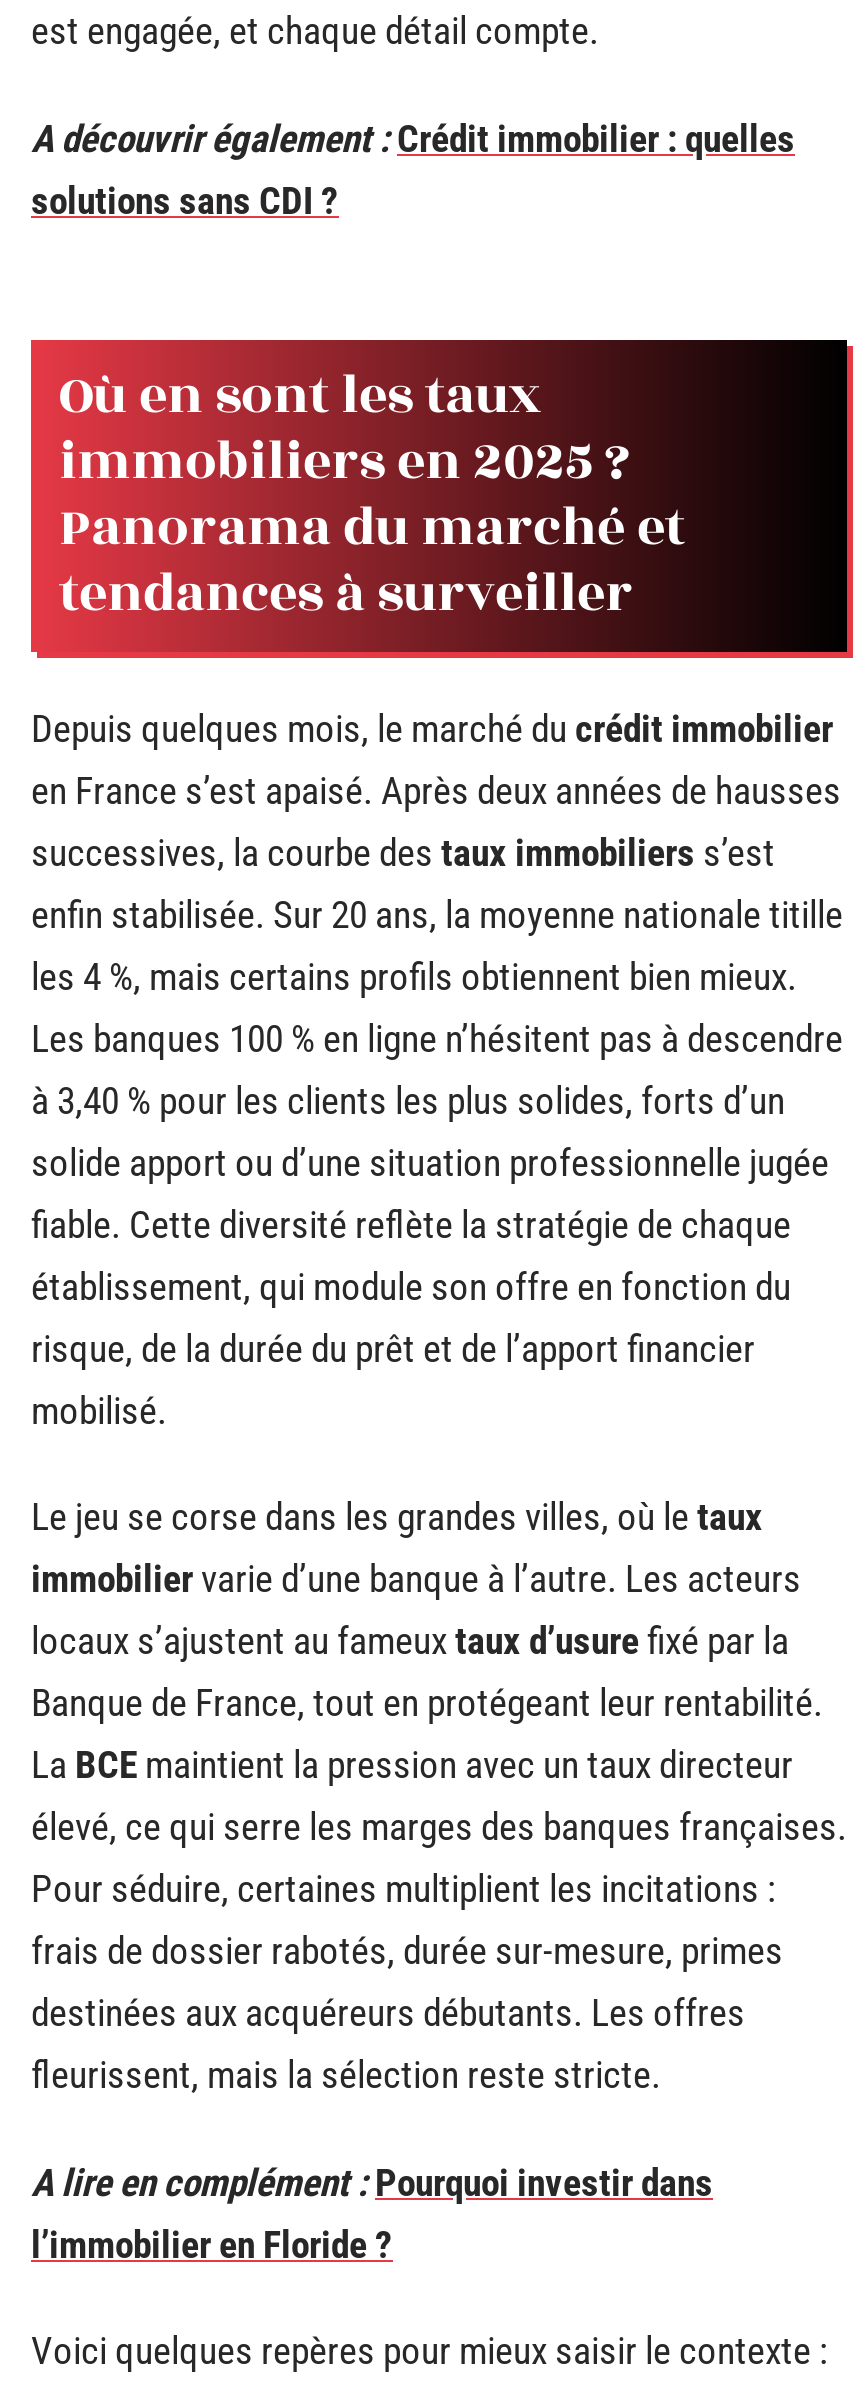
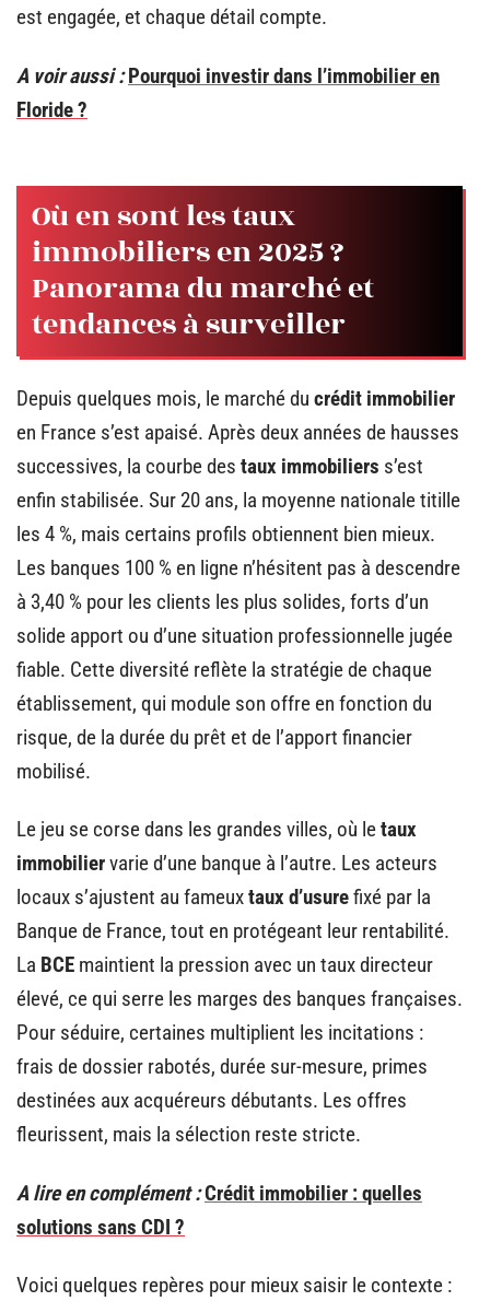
- A découvrir également : Crédit immobilier : quelles
+ A voir aussi : Pourquoi investir dans l’immobilier en
+ Floride ?

moved down: solutions sans CDI ?

- A lire en complément : Pourquoi investir dans
- l’immobilier en Floride ?
+ A lire en complément : Crédit immobilier : quelles
